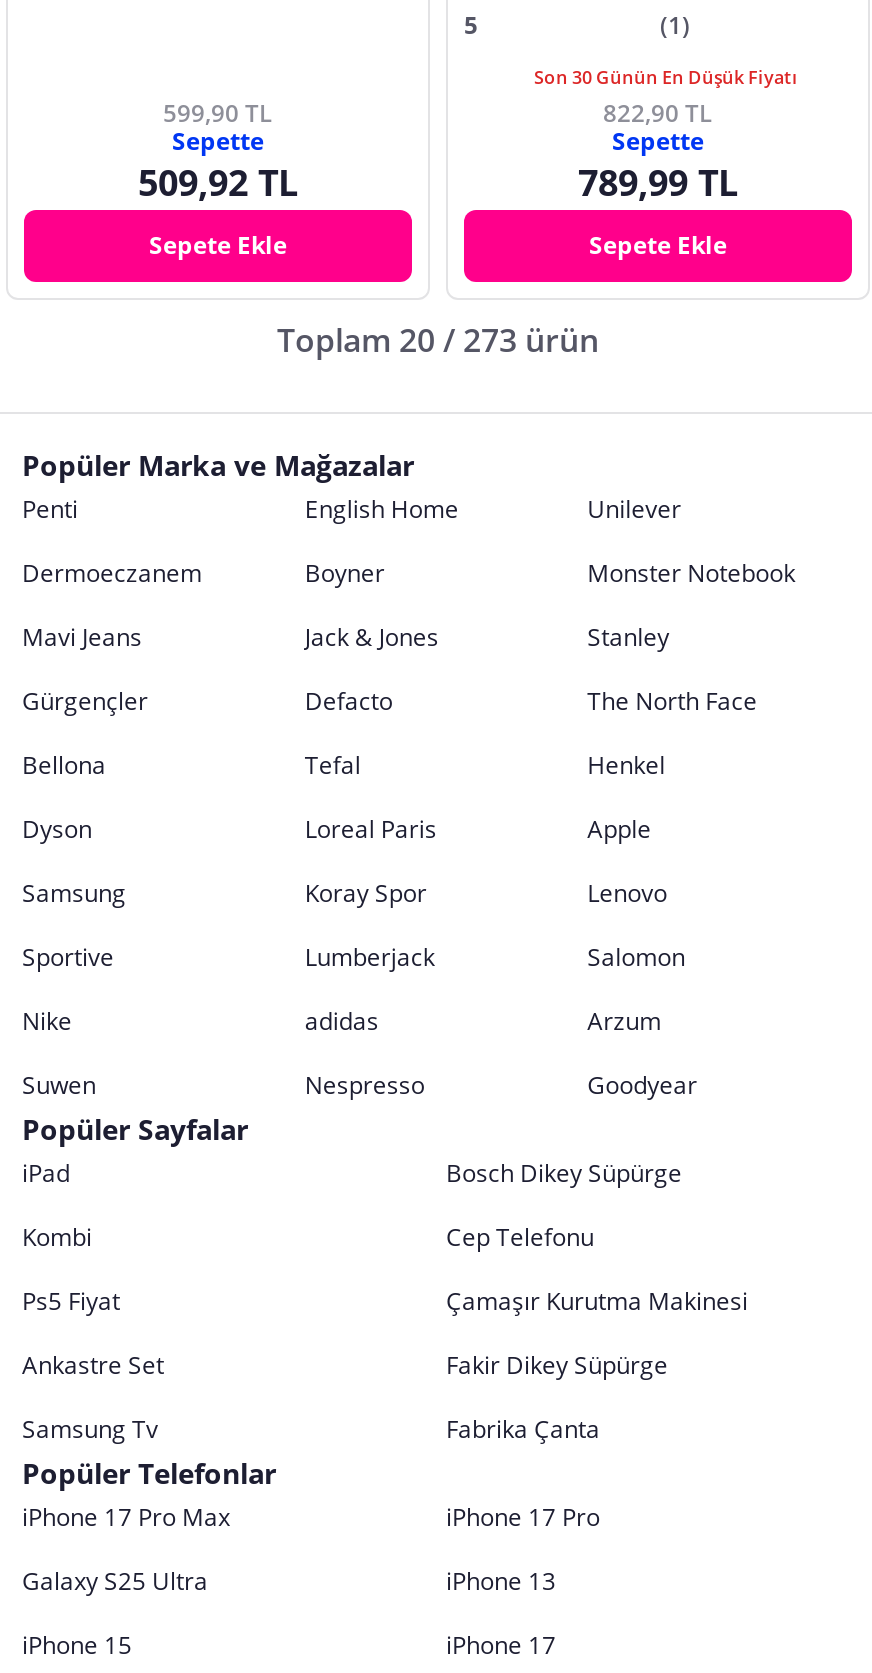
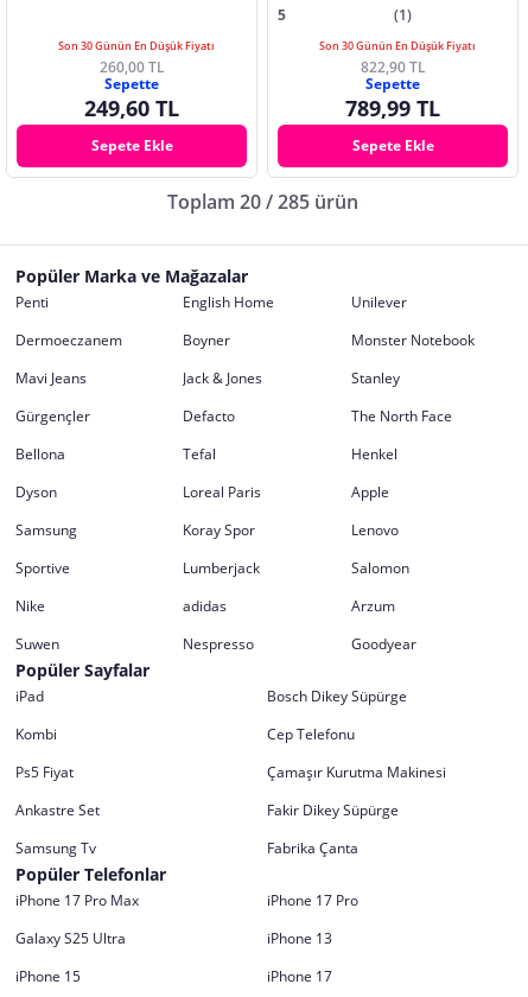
- 599,90 TL
+ Son 30 Günün En Düşük Fiyatı
+ 260,00 TL

- 509,92 TL
+ 249,60 TL

- Toplam 20 / 273 ürün
+ Toplam 20 / 285 ürün
